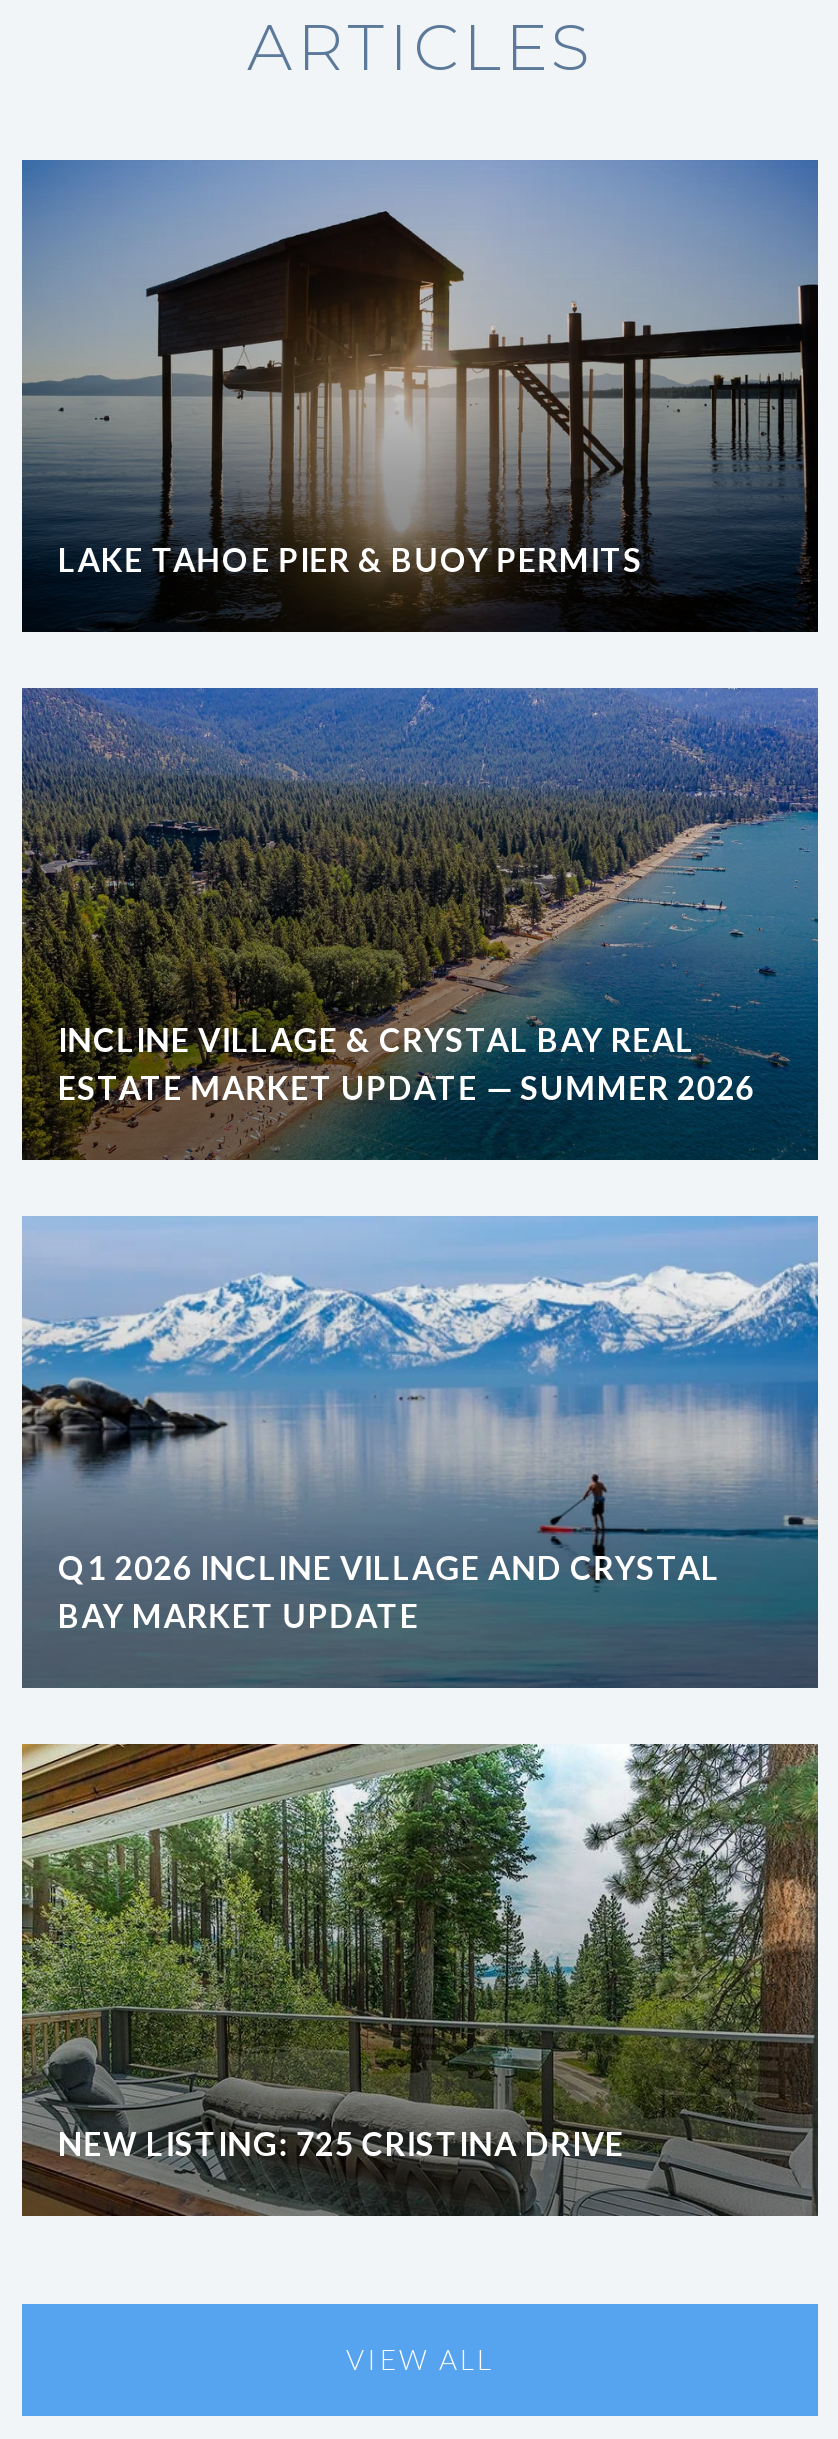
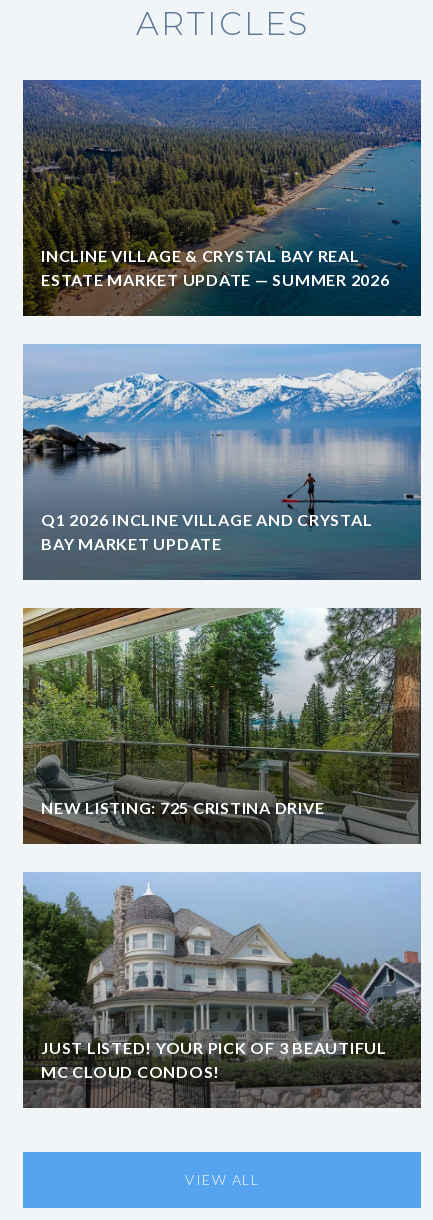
- [image]
- LAKE TAHOE PIER & BUOY PERMITS

moved up: [image] | INCLINE VILLAGE & CRYSTAL BAY REAL | ESTATE MARKET UPDATE — SUMMER 2026 | Q1 2026 INCLINE VILLAGE AND CRYSTAL | BAY MARKET UPDATE | NEW LISTING: 725 CRISTINA DRIVE

+ [image]
+ JUST LISTED! YOUR PICK OF 3 BEAUTIFUL
+ MC CLOUD CONDOS!
